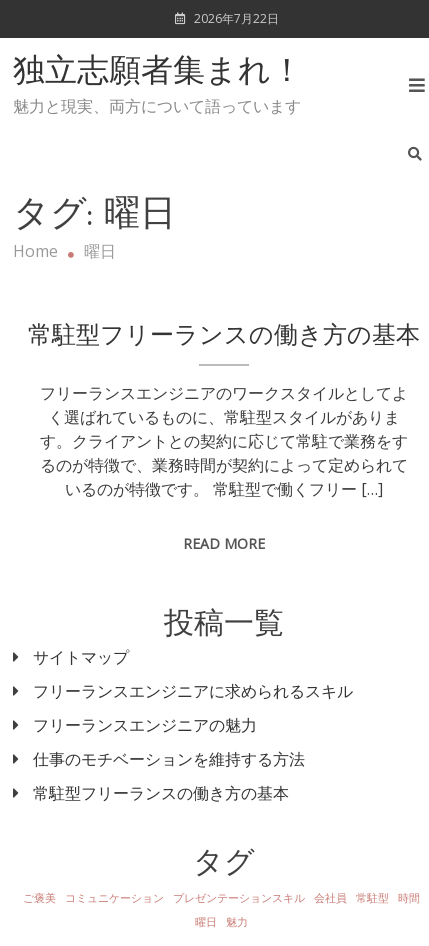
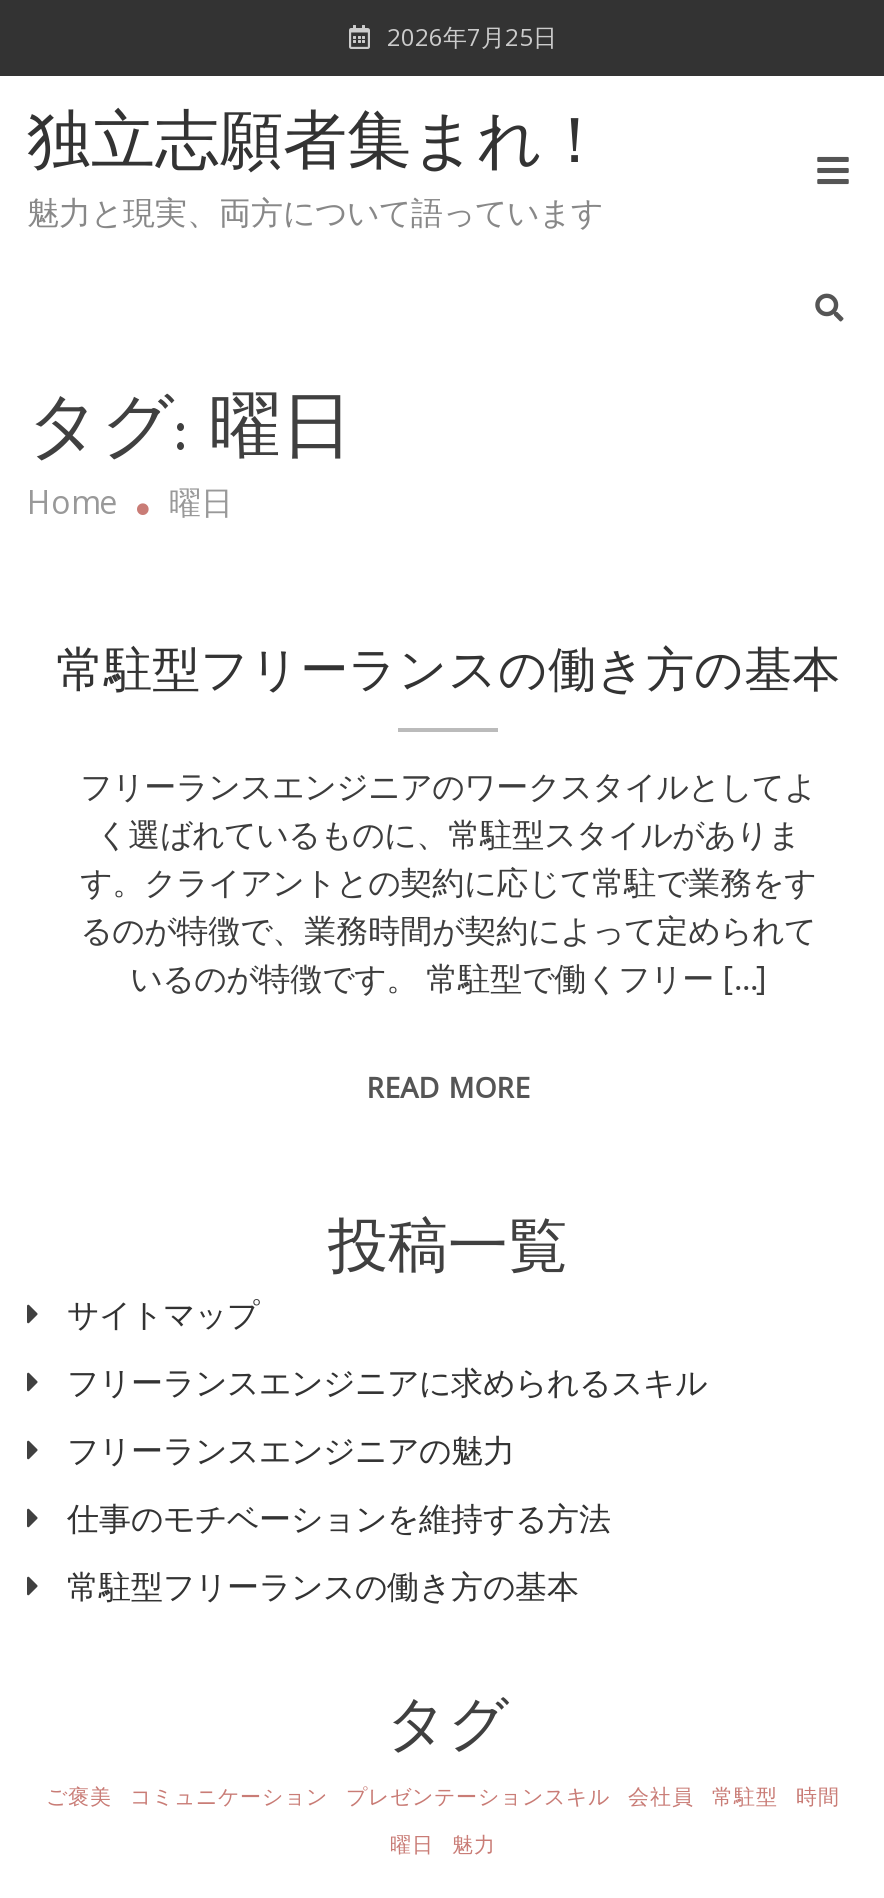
- 2026年7月22日
+ 2026年7月25日
